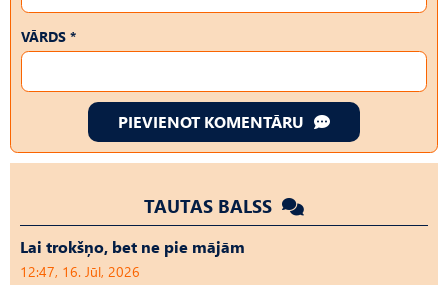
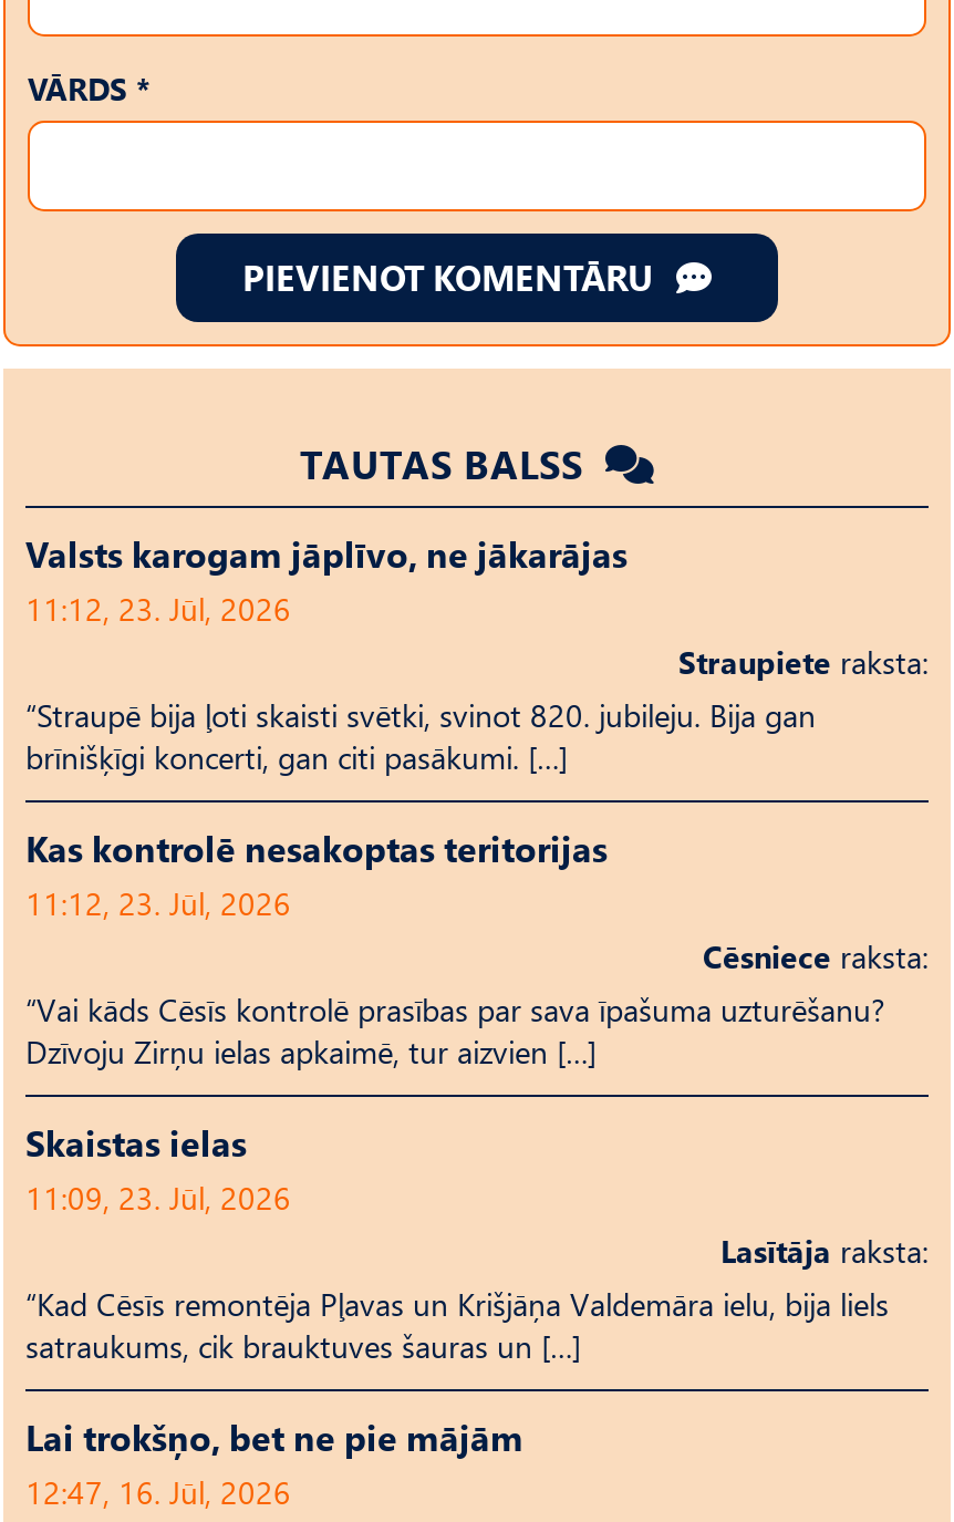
+ Valsts karogam jāplīvo, ne jākarājas
+ 11:12, 23. Jūl, 2026
+ Straupiete raksta:
+ “Straupē bija ļoti skaisti svētki, svinot 820. jubileju. Bija gan
+ brīnišķīgi koncerti, gan citi pasākumi. […]
+ Kas kontrolē nesakoptas teritorijas
+ 11:12, 23. Jūl, 2026
+ Cēsniece raksta:
+ “Vai kāds Cēsīs kontrolē prasības par sava īpašuma uzturēšanu?
+ Dzīvoju Zirņu ielas apkaimē, tur aizvien […]
+ Skaistas ielas
+ 11:09, 23. Jūl, 2026
+ Lasītāja raksta:
+ “Kad Cēsīs remontēja Pļavas un Krišjāņa Valdemāra ielu, bija liels
+ satraukums, cik brauktuves šauras un […]
